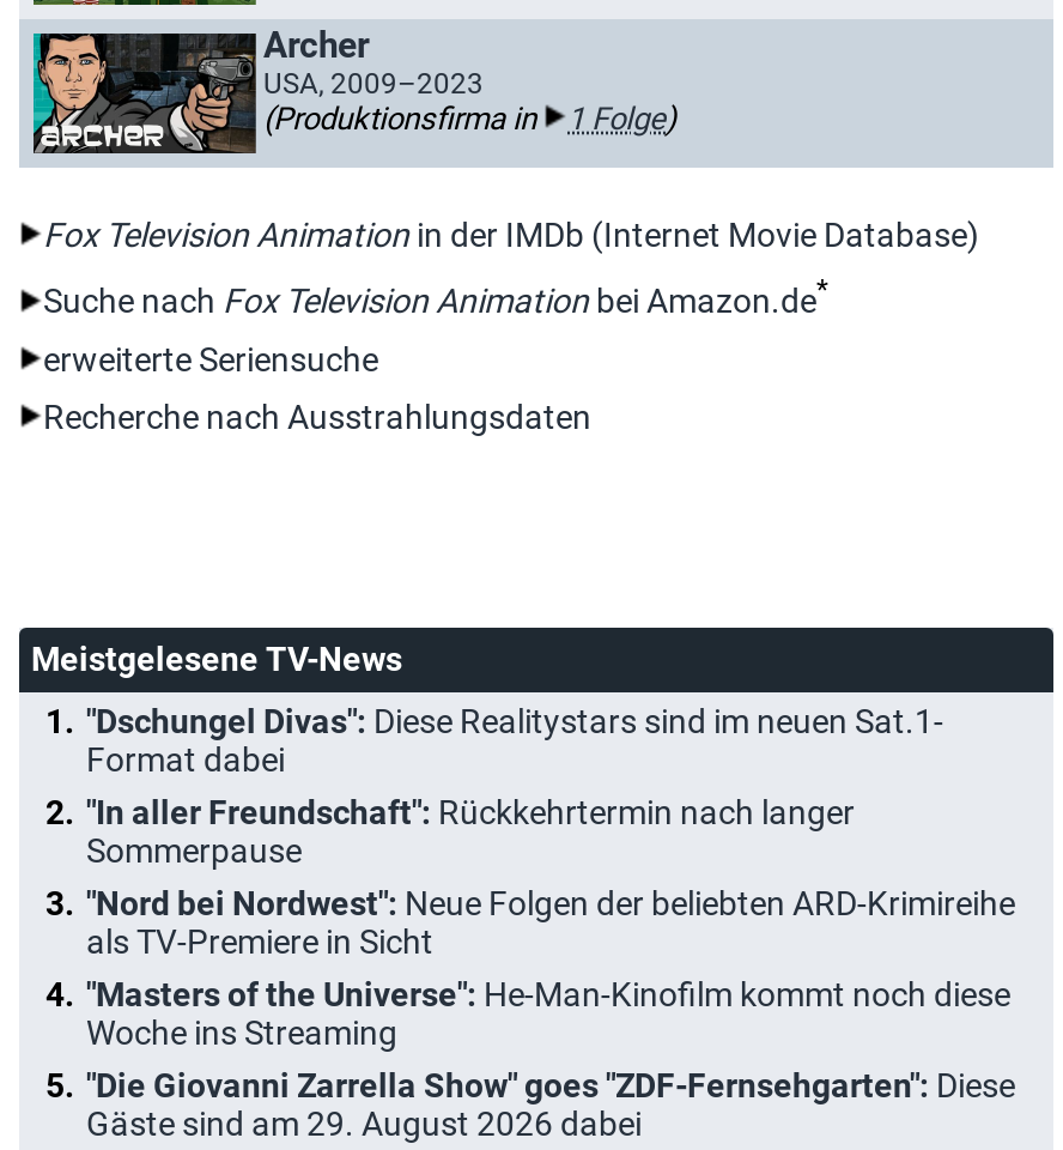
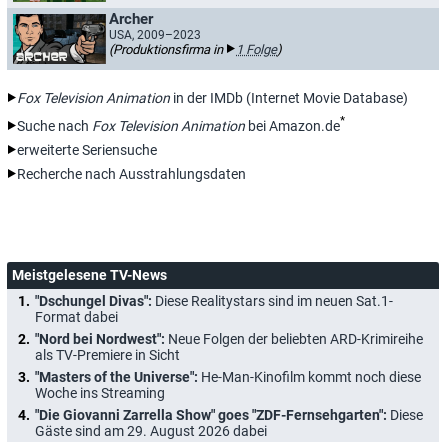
- "In aller Freundschaft": Rückkehrtermin nach langer
- Sommerpause
